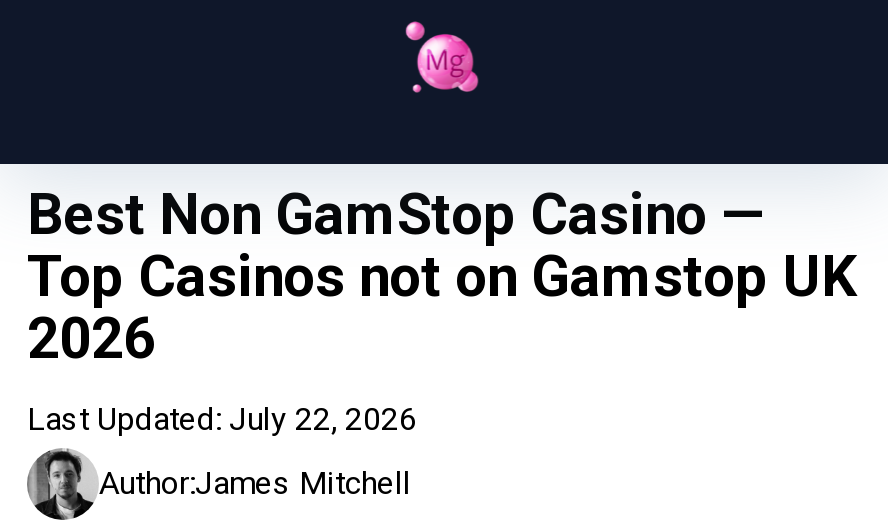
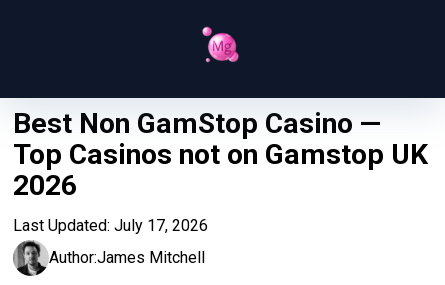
- Last Updated: July 22, 2026
+ Last Updated: July 17, 2026
